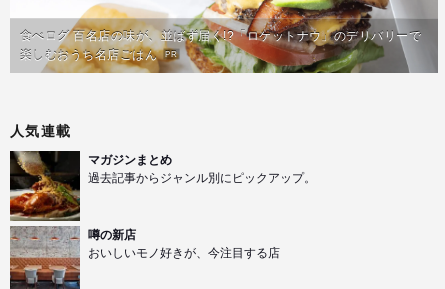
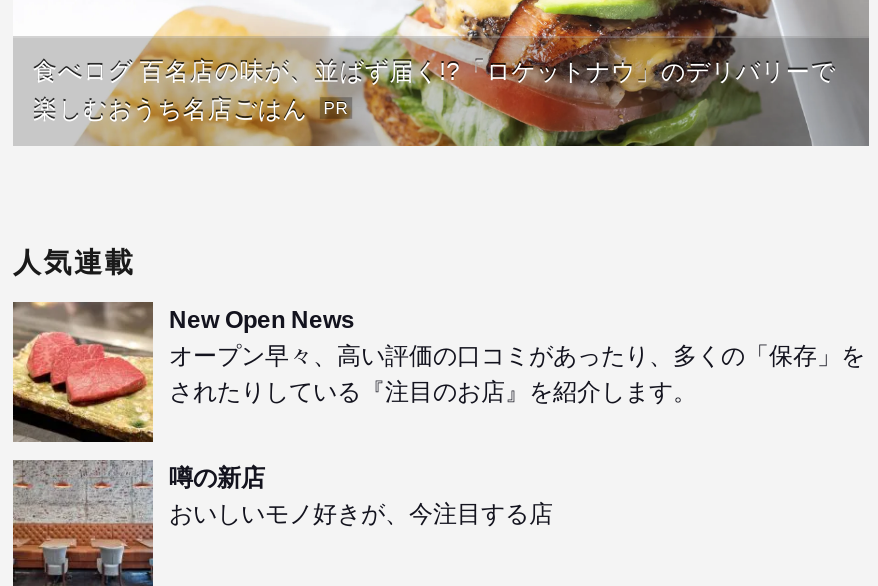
- [image]
- マガジンまとめ
- 過去記事からジャンル別にピックアップ。
+ [image]
+ New Open News
+ オープン早々、高い評価の口コミがあったり、多くの「保存」を
+ されたりしている『注目のお店』を紹介します。
